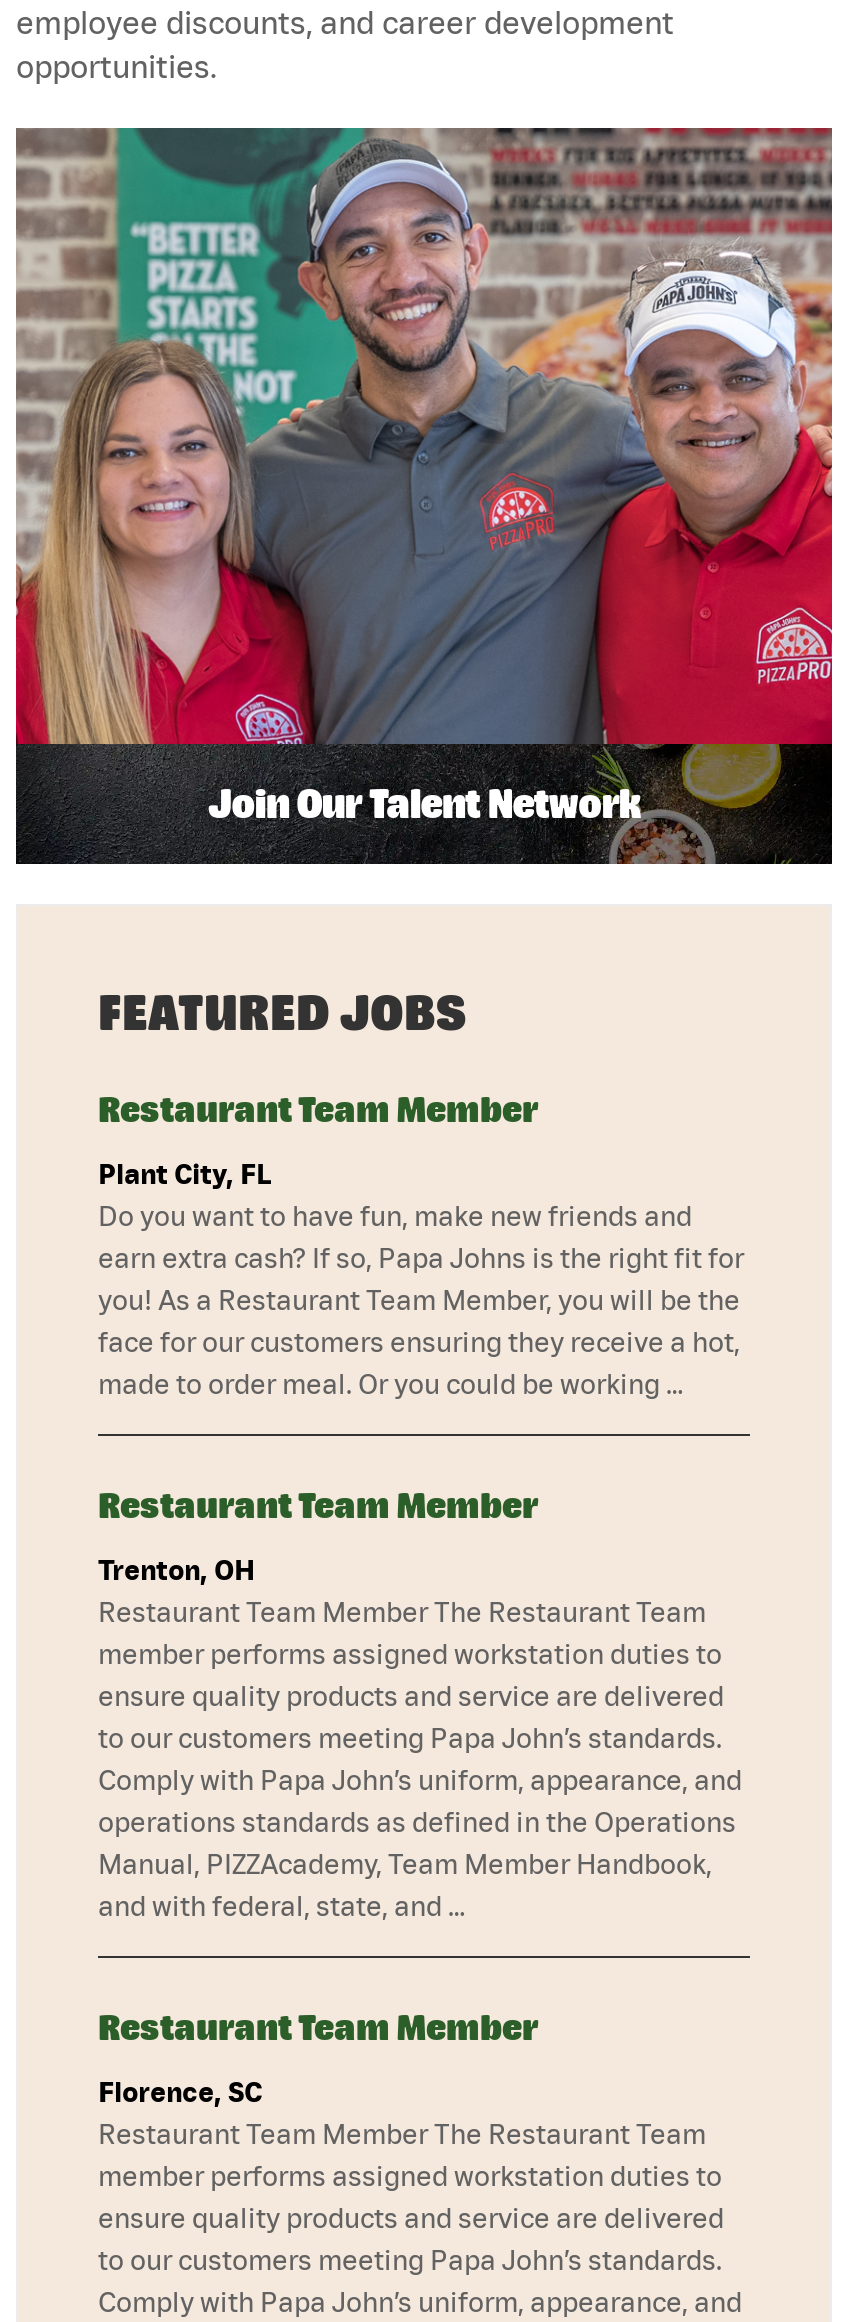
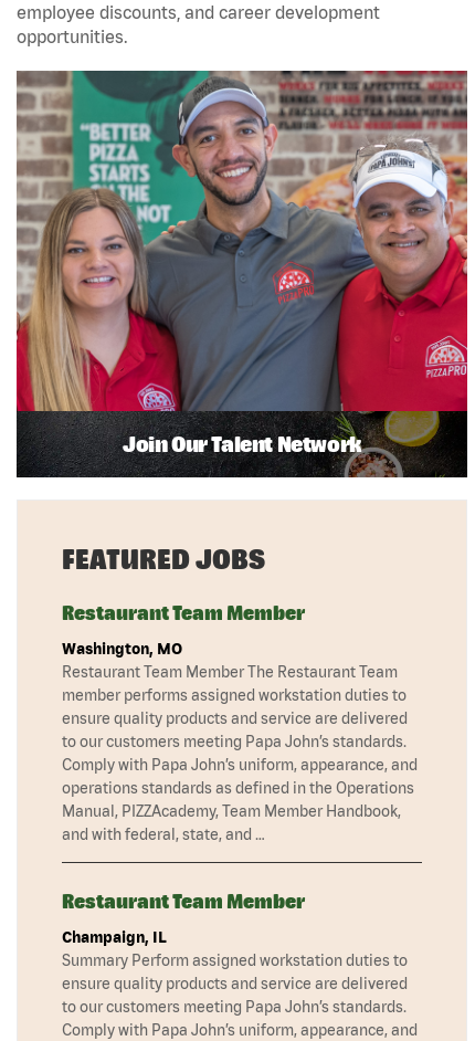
- Plant City, FL
- Do you want to have fun, make new friends and
- earn extra cash? If so, Papa Johns is the right fit for
- you! As a Restaurant Team Member, you will be the
- face for our customers ensuring they receive a hot,
- made to order meal. Or you could be working …
- Restaurant Team Member
- Trenton, OH
+ Washington, MO

- Florence, SC
- Restaurant Team Member The Restaurant Team
- member performs assigned workstation duties to
+ Champaign, IL
+ Summary Perform assigned workstation duties to
